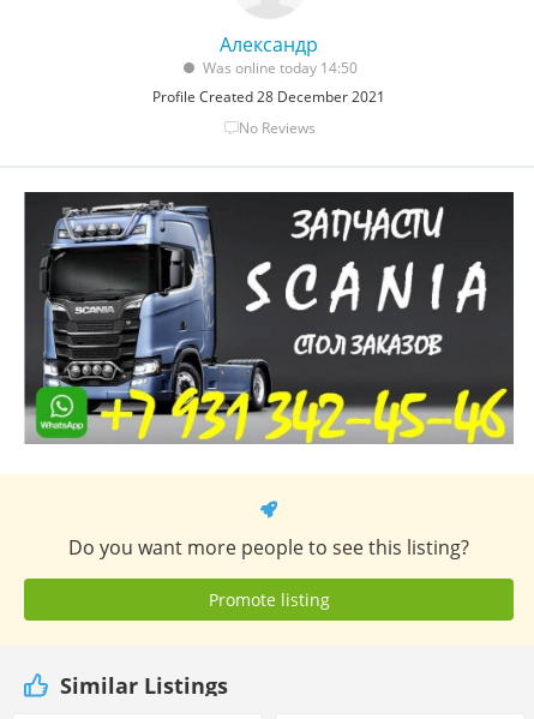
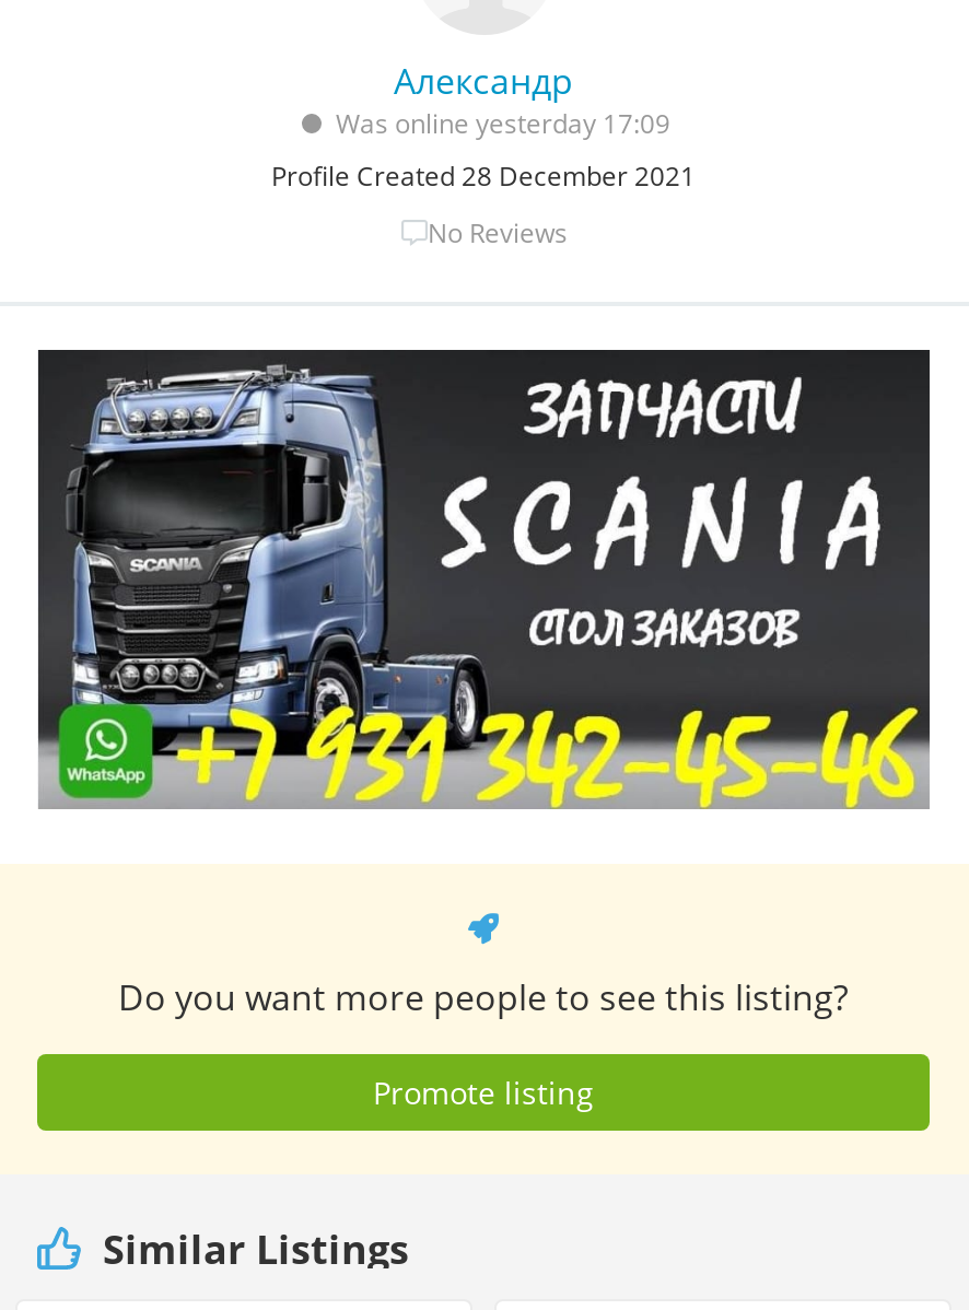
- Was online today 14:50
+ Was online yesterday 17:09
